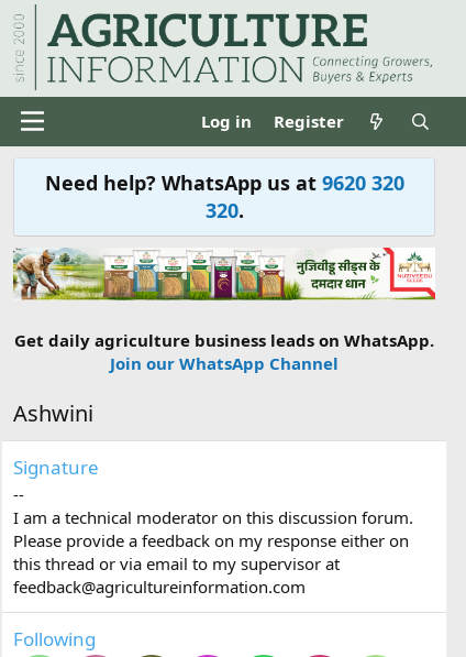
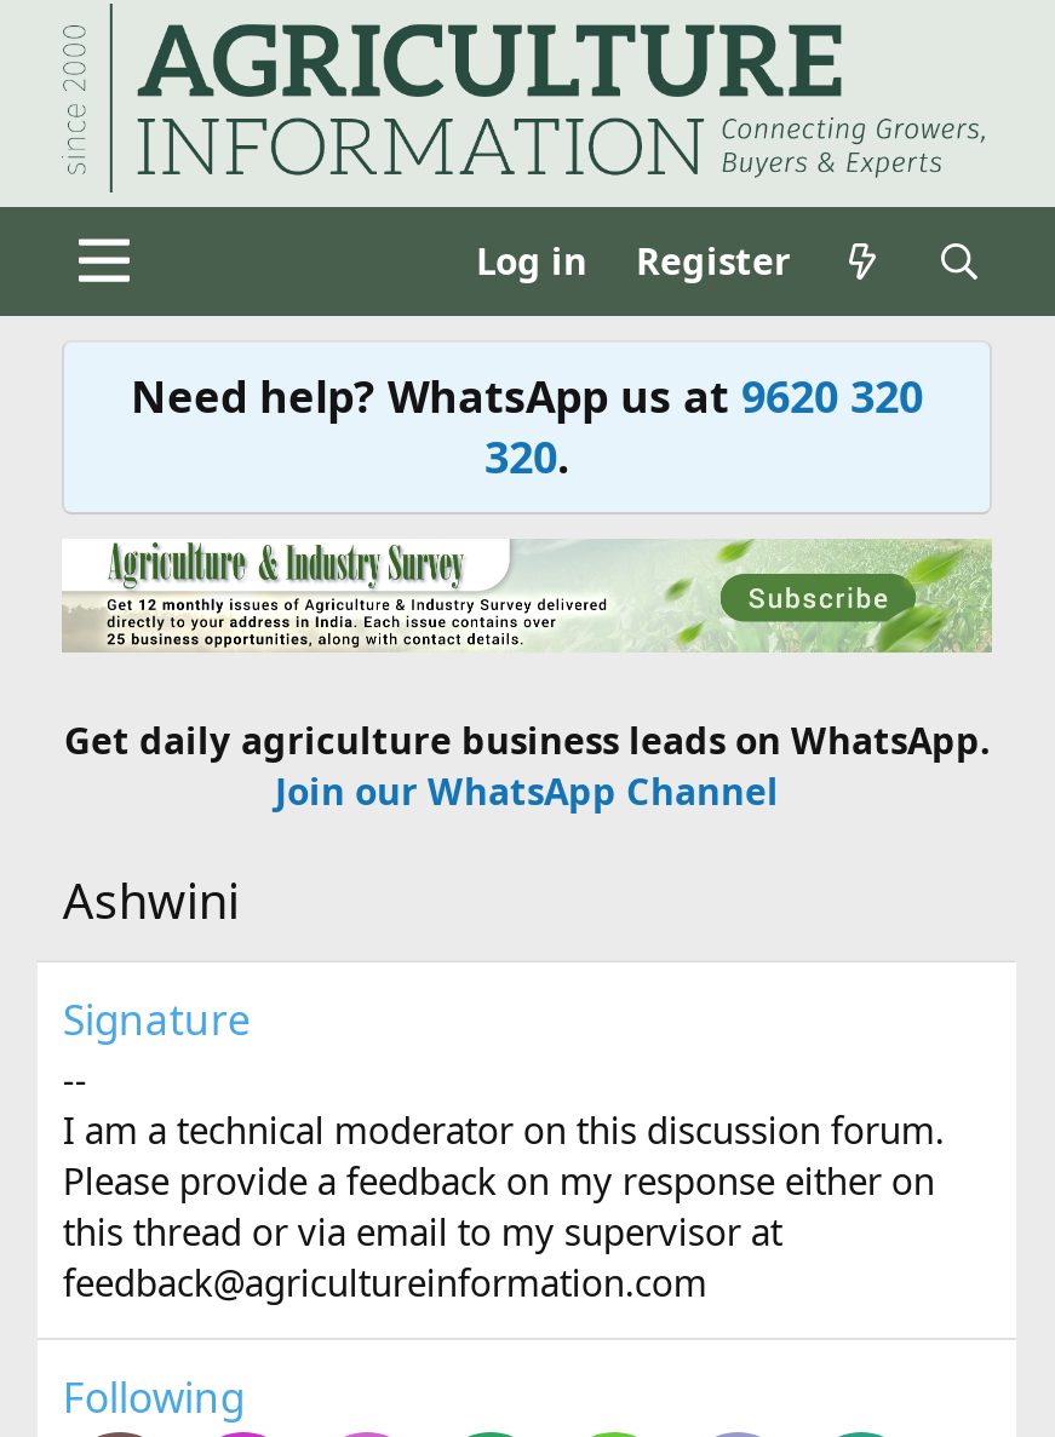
- [image]
+ [image]
